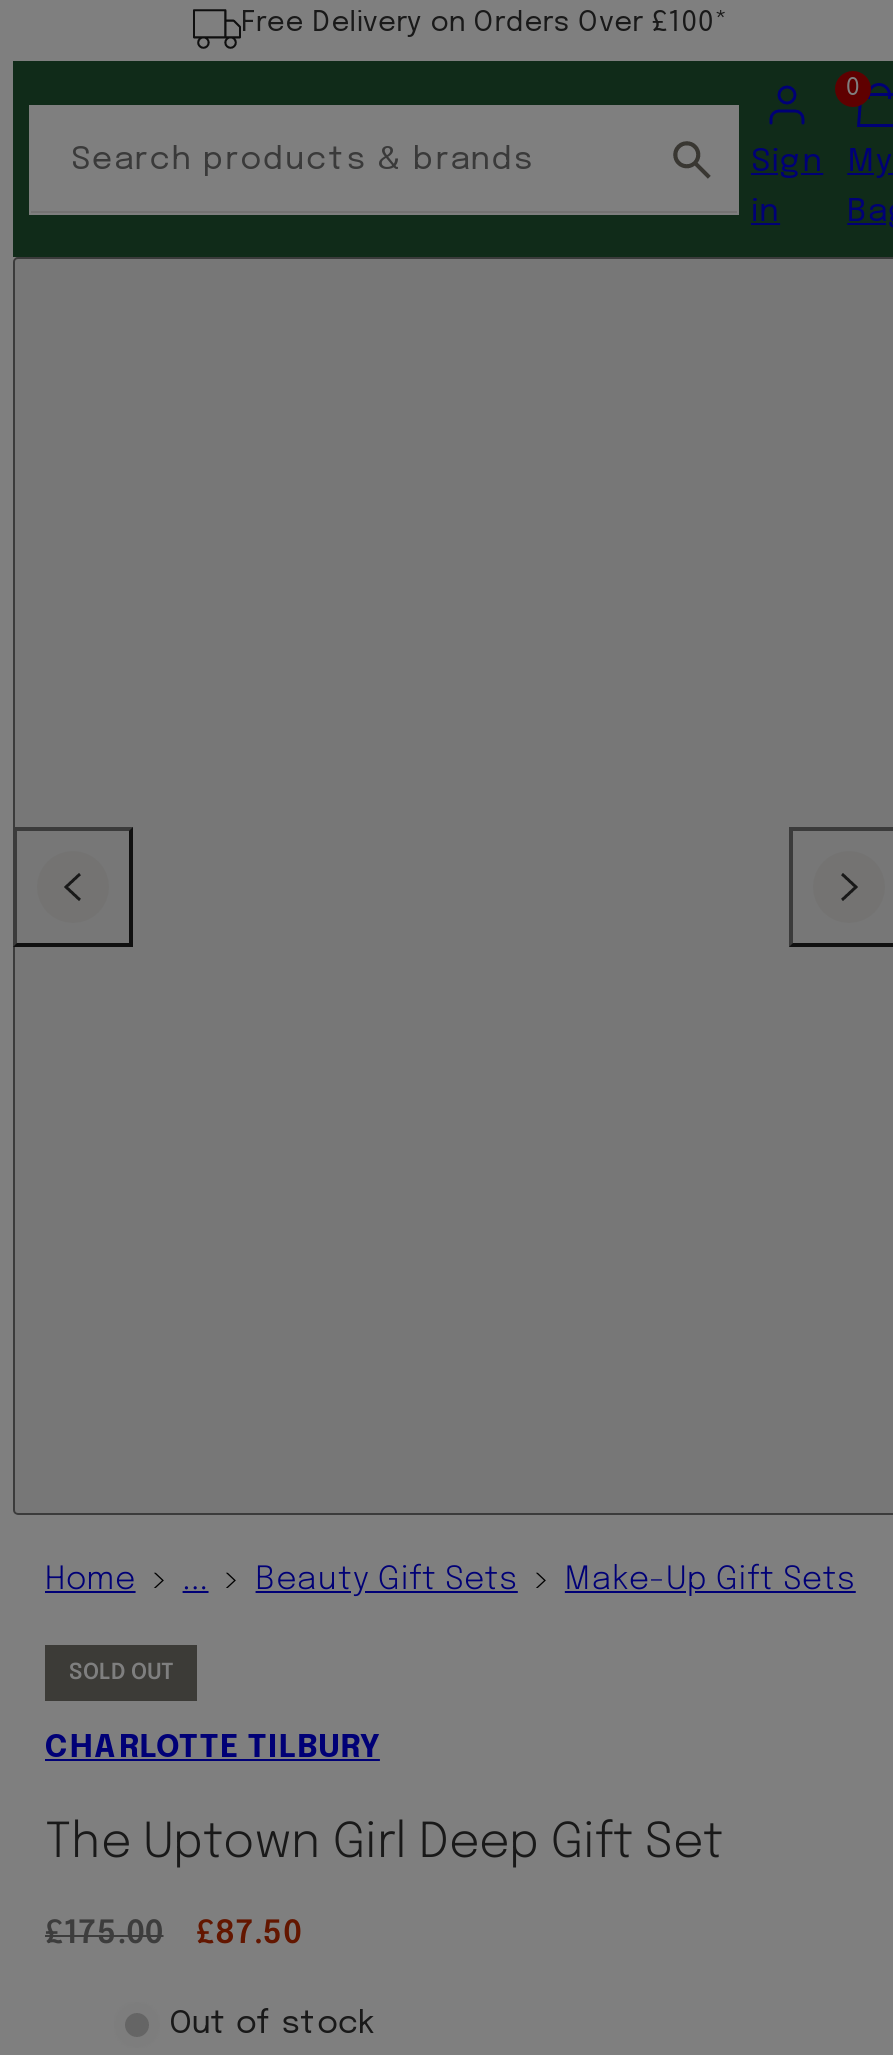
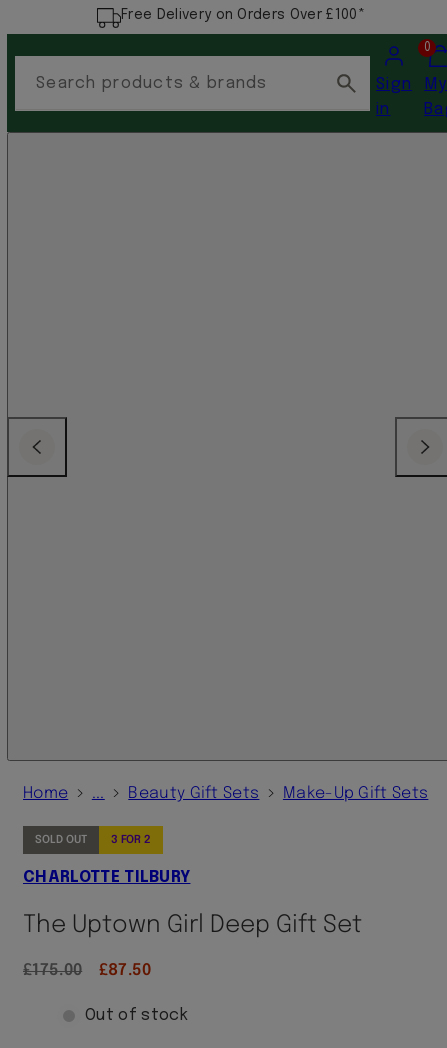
+ 3 FOR 2
